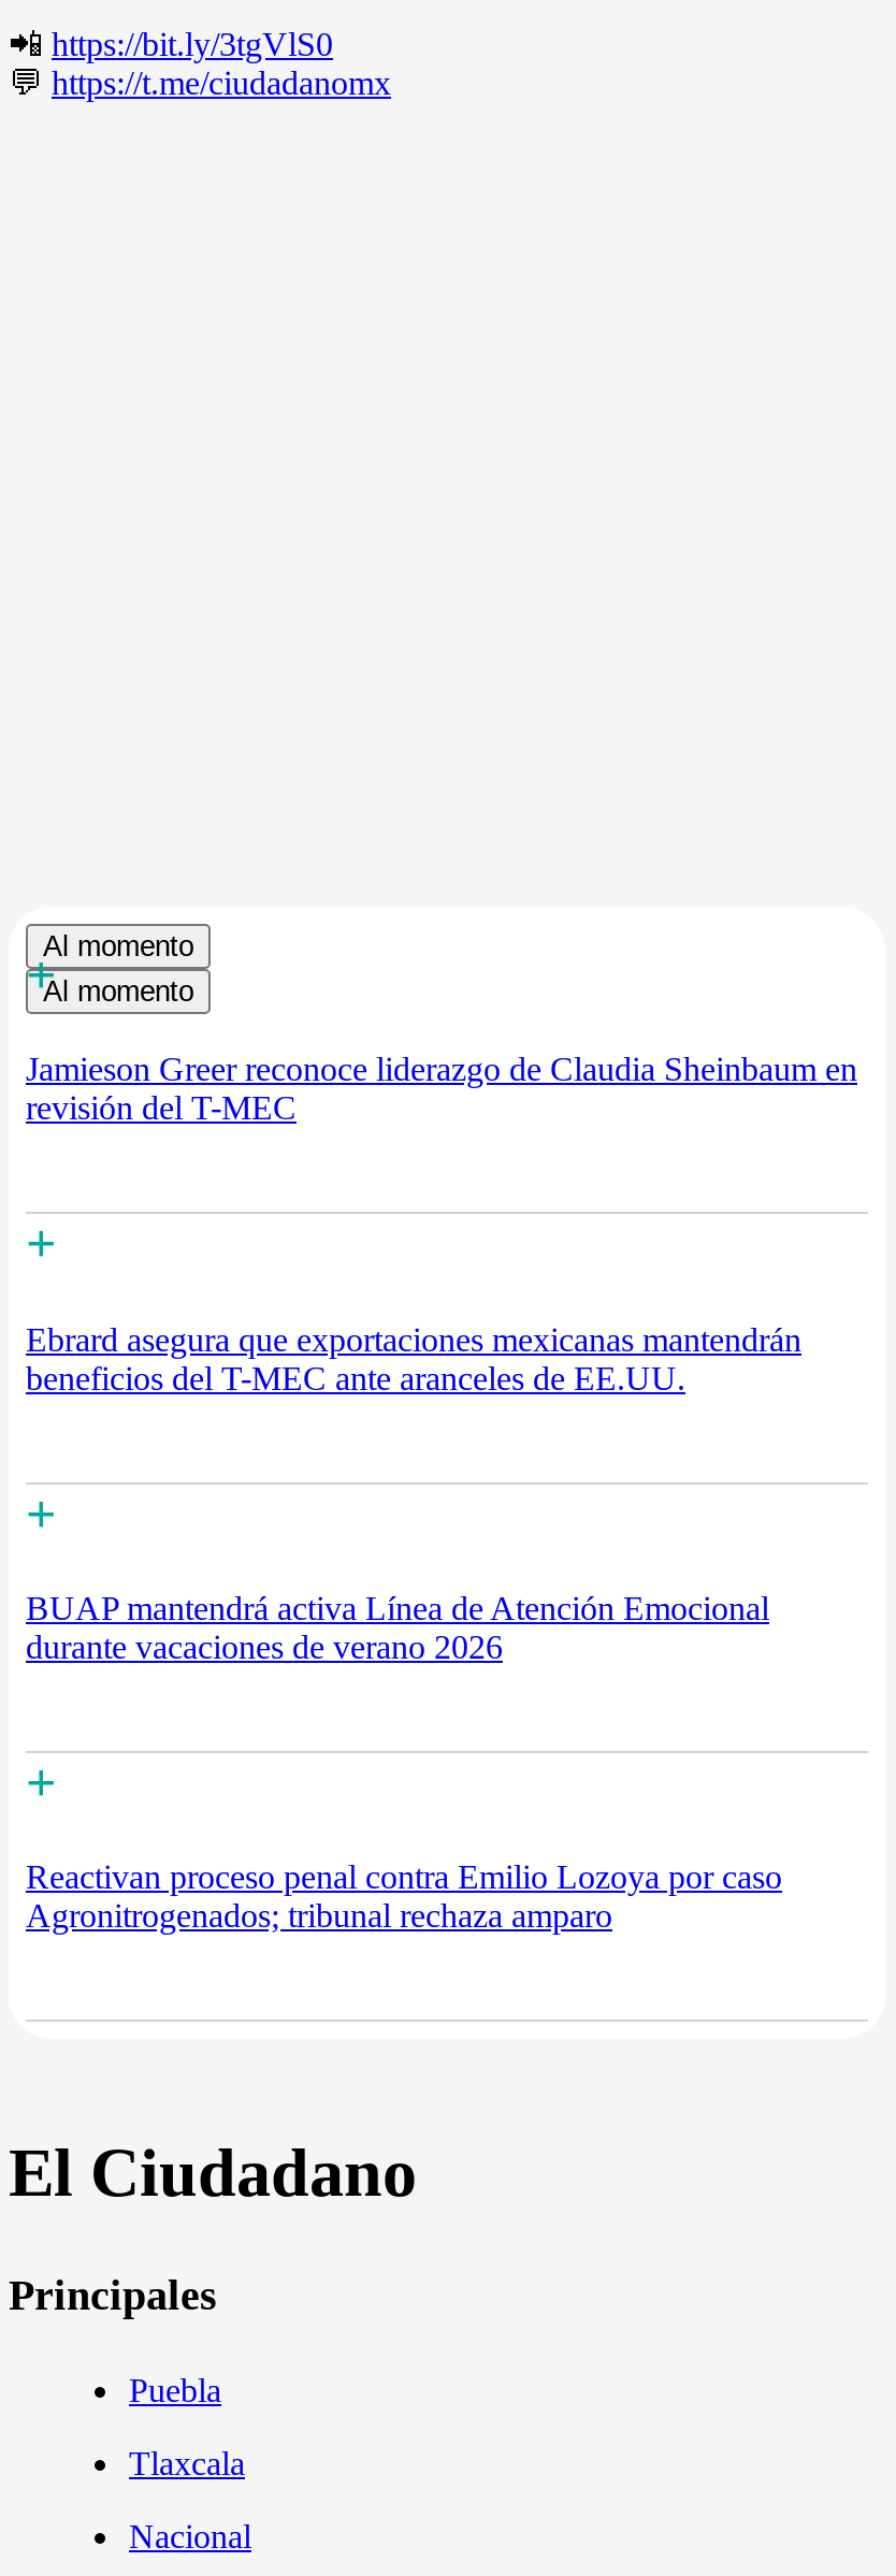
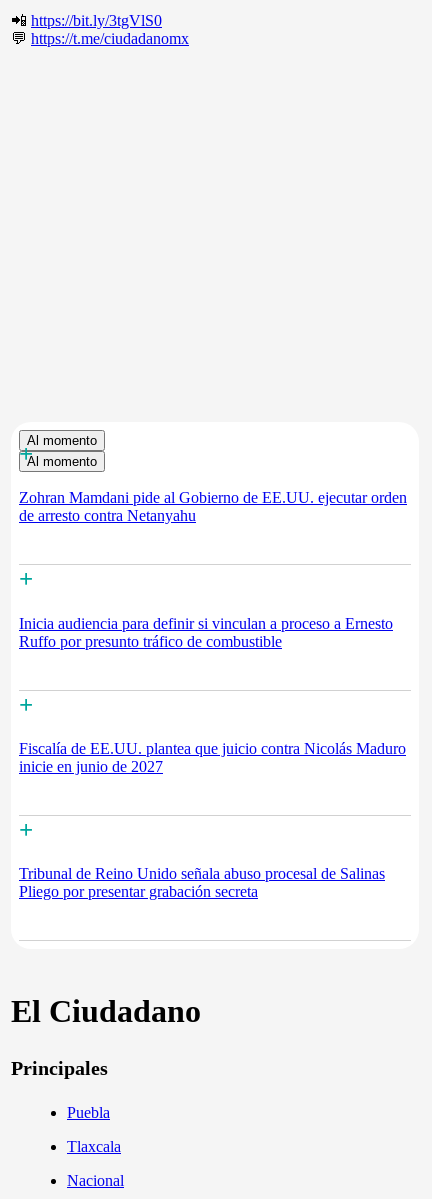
- Jamieson Greer reconoce liderazgo de Claudia Sheinbaum en
- revisión del T-MEC
+ Zohran Mamdani pide al Gobierno de EE.UU. ejecutar orden
+ de arresto contra Netanyahu

- Ebrard asegura que exportaciones mexicanas mantendrán
- beneficios del T-MEC ante aranceles de EE.UU.
+ Inicia audiencia para definir si vinculan a proceso a Ernesto
+ Ruffo por presunto tráfico de combustible

- BUAP mantendrá activa Línea de Atención Emocional
- durante vacaciones de verano 2026
+ Fiscalía de EE.UU. plantea que juicio contra Nicolás Maduro
+ inicie en junio de 2027

- Reactivan proceso penal contra Emilio Lozoya por caso
- Agronitrogenados; tribunal rechaza amparo
+ Tribunal de Reino Unido señala abuso procesal de Salinas
+ Pliego por presentar grabación secreta
